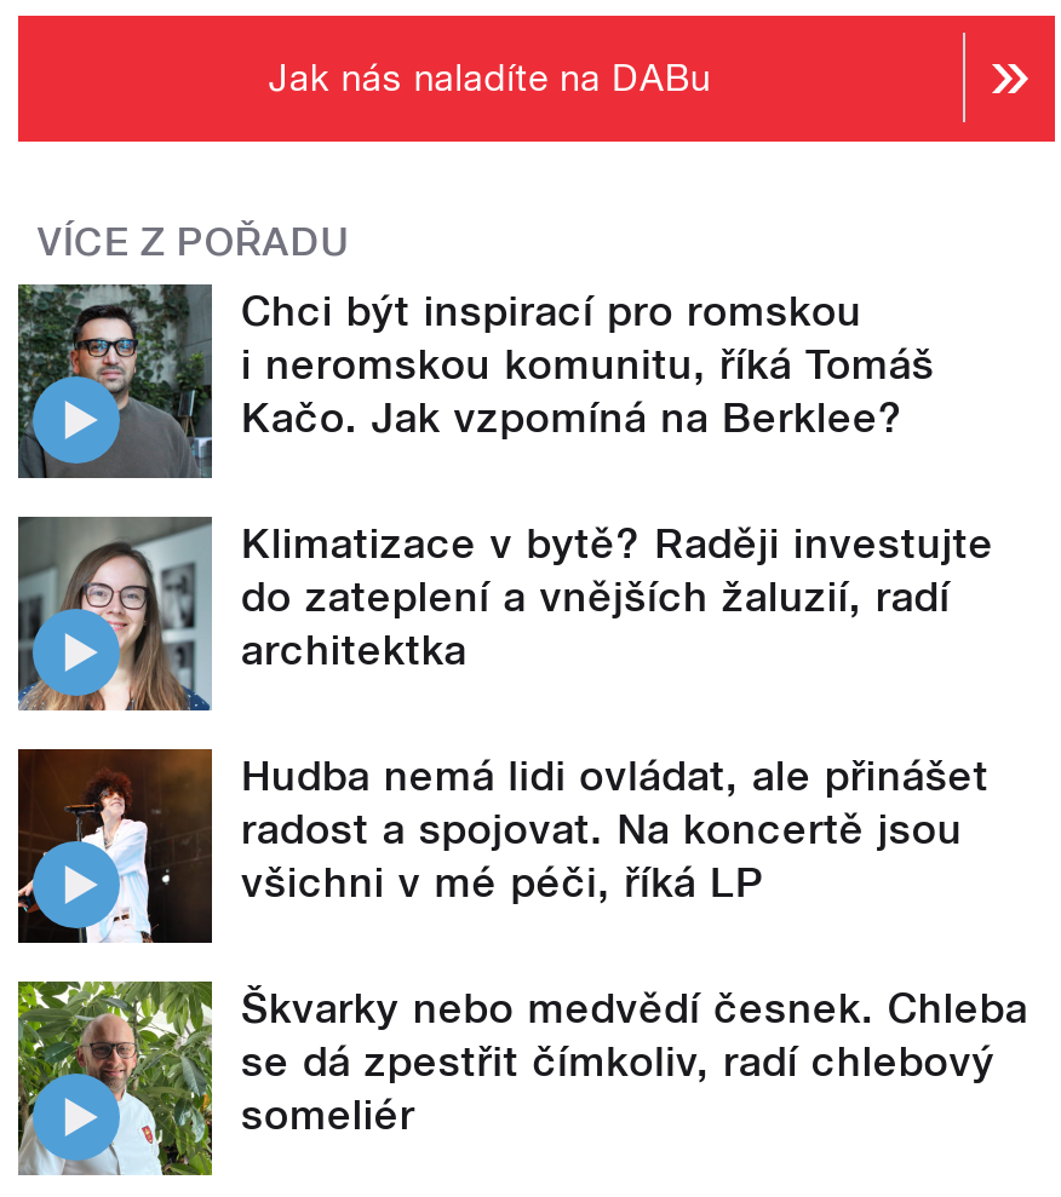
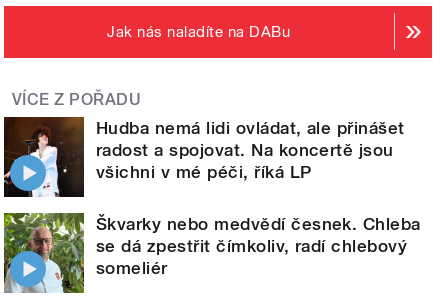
- [image]
- Chci být inspirací pro romskou
- i neromskou komunitu, říká Tomáš
- Kačo. Jak vzpomíná na Berklee?
- Klimatizace v bytě? Raději investujte
- do zateplení a vnějších žaluzií, radí
- architektka

- [image]
